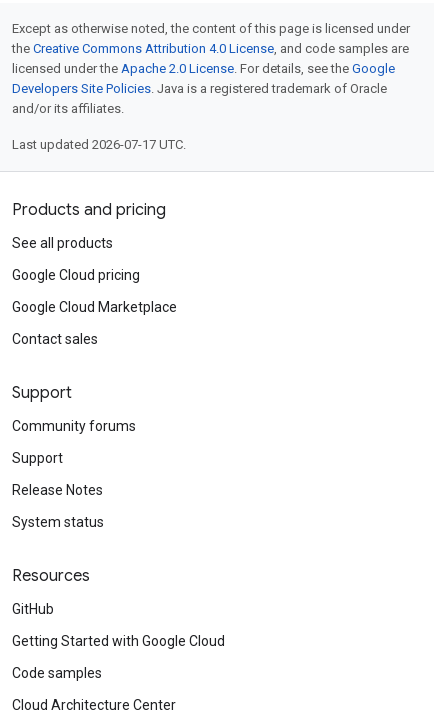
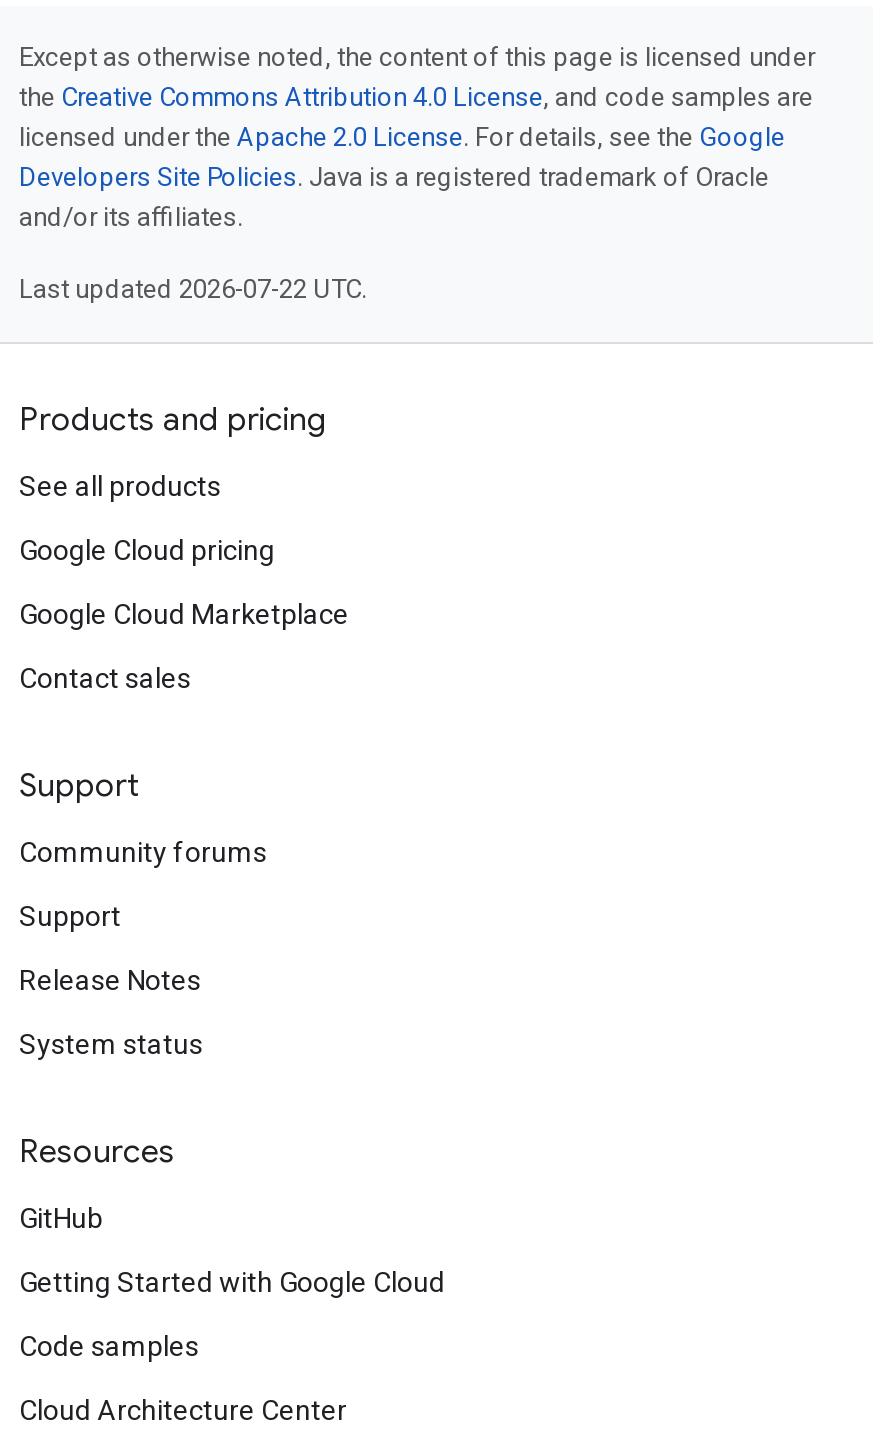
- Last updated 2026-07-17 UTC.
+ Last updated 2026-07-22 UTC.
